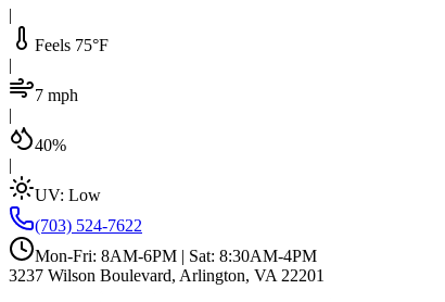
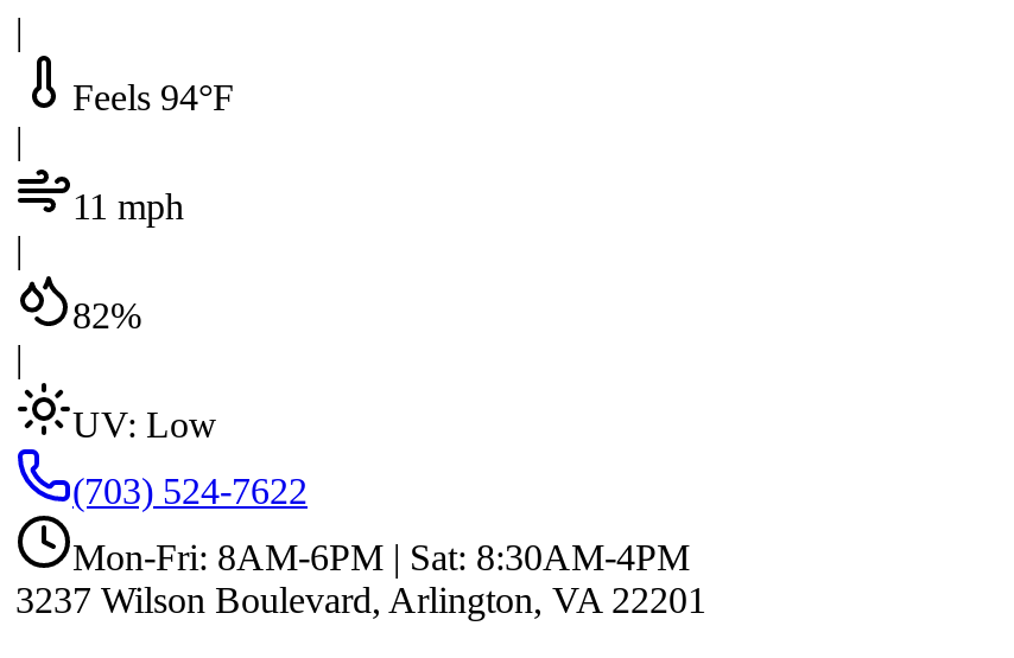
- Feels 75°F
+ Feels 94°F

- 7 mph
+ 11 mph

- 40%
+ 82%
